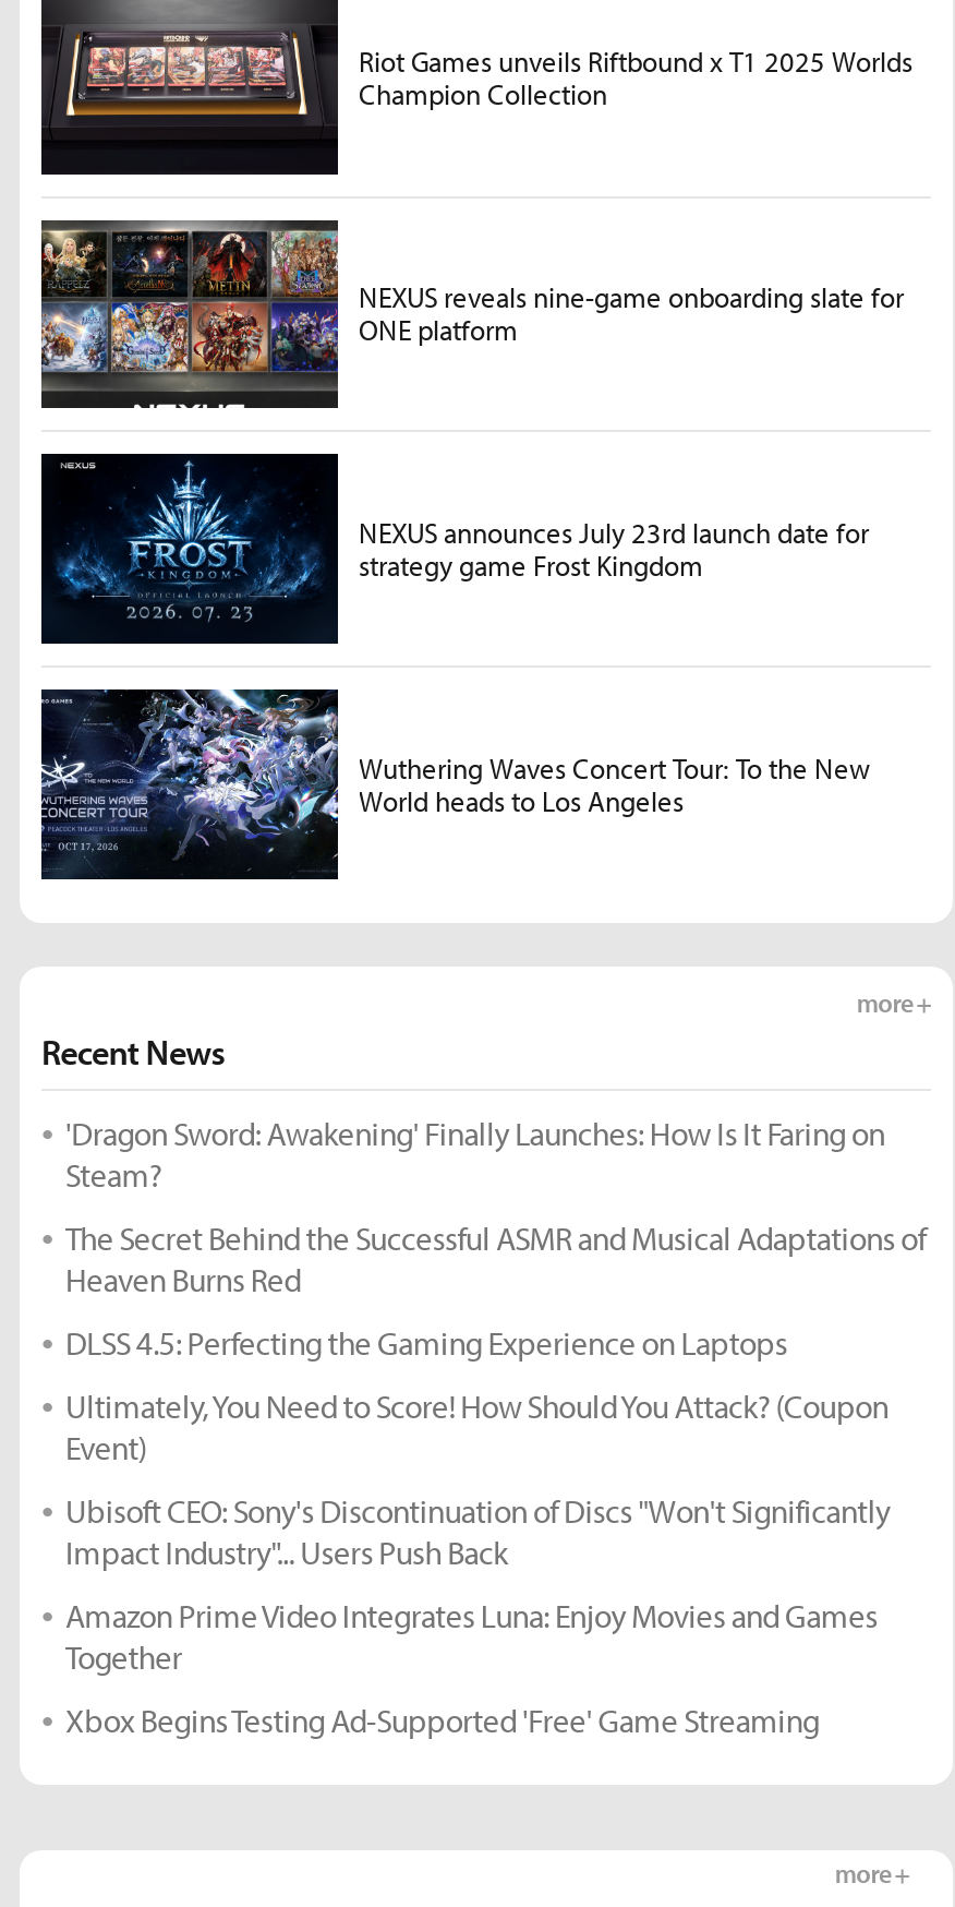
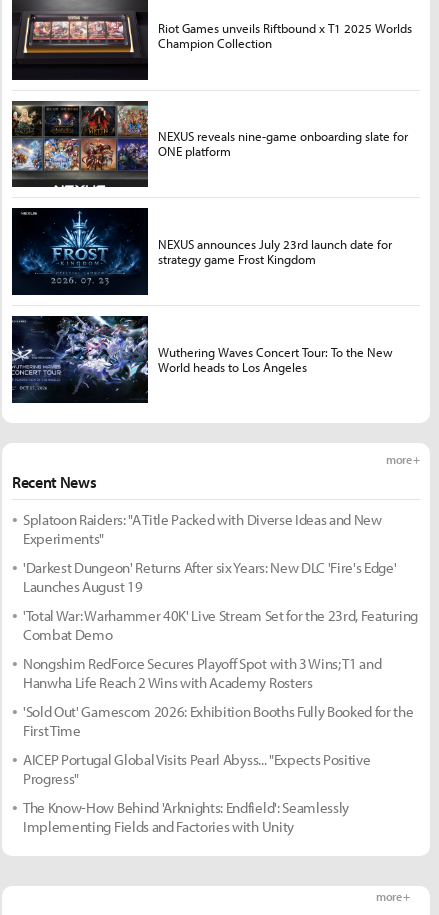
- 'Dragon Sword: Awakening' Finally Launches: How Is It Faring on
- Steam?
+ Splatoon Raiders: "A Title Packed with Diverse Ideas and New
+ Experiments"

- The Secret Behind the Successful ASMR and Musical Adaptations of
- Heaven Burns Red
+ 'Darkest Dungeon' Returns After six Years: New DLC 'Fire's Edge'
+ Launches August 19

- DLSS 4.5: Perfecting the Gaming Experience on Laptops
+ 'Total War: Warhammer 40K' Live Stream Set for the 23rd, Featuring
+ Combat Demo

- Ultimately, You Need to Score! How Should You Attack? (Coupon
- Event)
+ Nongshim RedForce Secures Playoff Spot with 3 Wins; T1 and
+ Hanwha Life Reach 2 Wins with Academy Rosters

- Ubisoft CEO: Sony's Discontinuation of Discs "Won't Significantly
- Impact Industry"... Users Push Back
+ 'Sold Out' Gamescom 2026: Exhibition Booths Fully Booked for the
+ First Time

- Amazon Prime Video Integrates Luna: Enjoy Movies and Games
- Together
+ AICEP Portugal Global Visits Pearl Abyss... "Expects Positive
+ Progress"

- Xbox Begins Testing Ad-Supported 'Free' Game Streaming
+ The Know-How Behind 'Arknights: Endfield': Seamlessly
+ Implementing Fields and Factories with Unity
